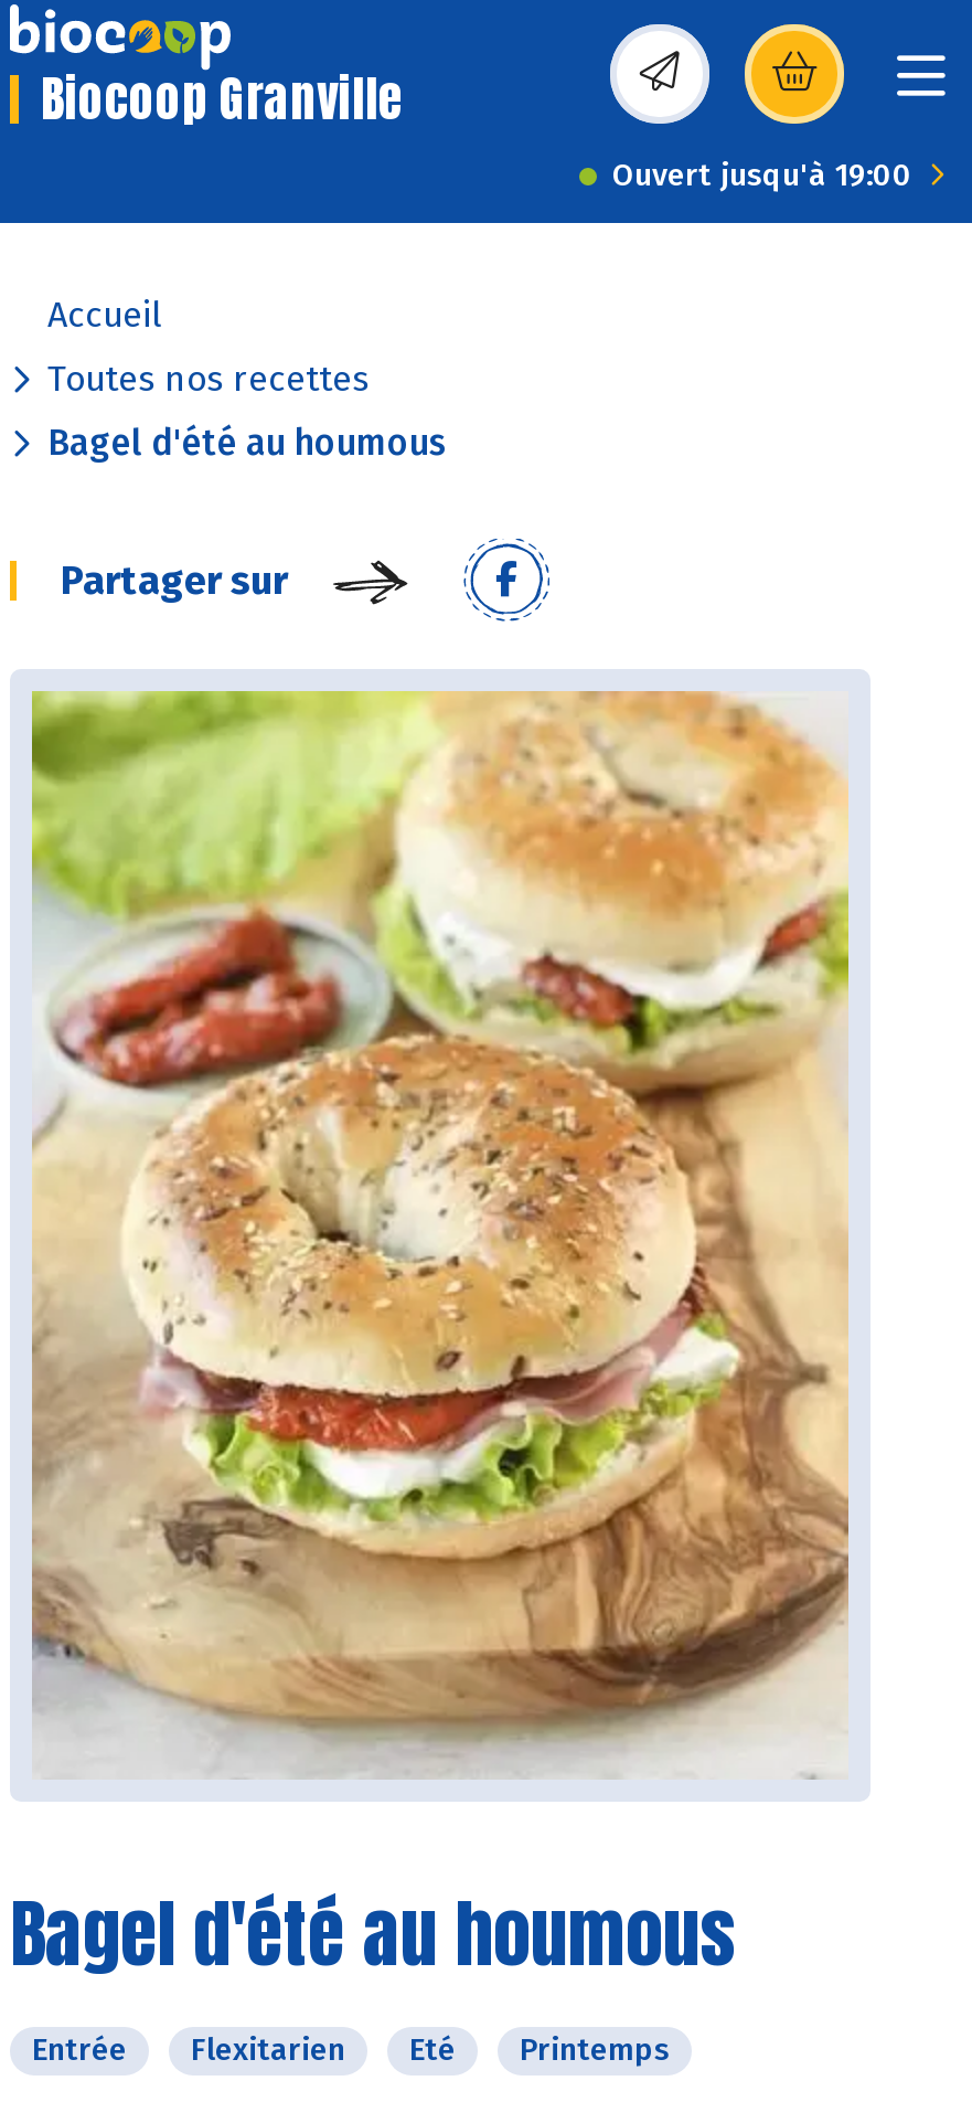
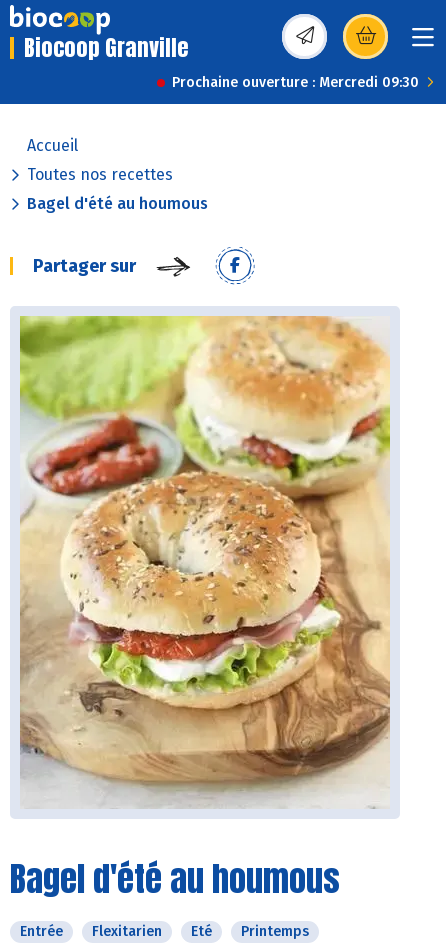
- Ouvert jusqu'à 19:00
+ Prochaine ouverture : Mercredi 09:30
